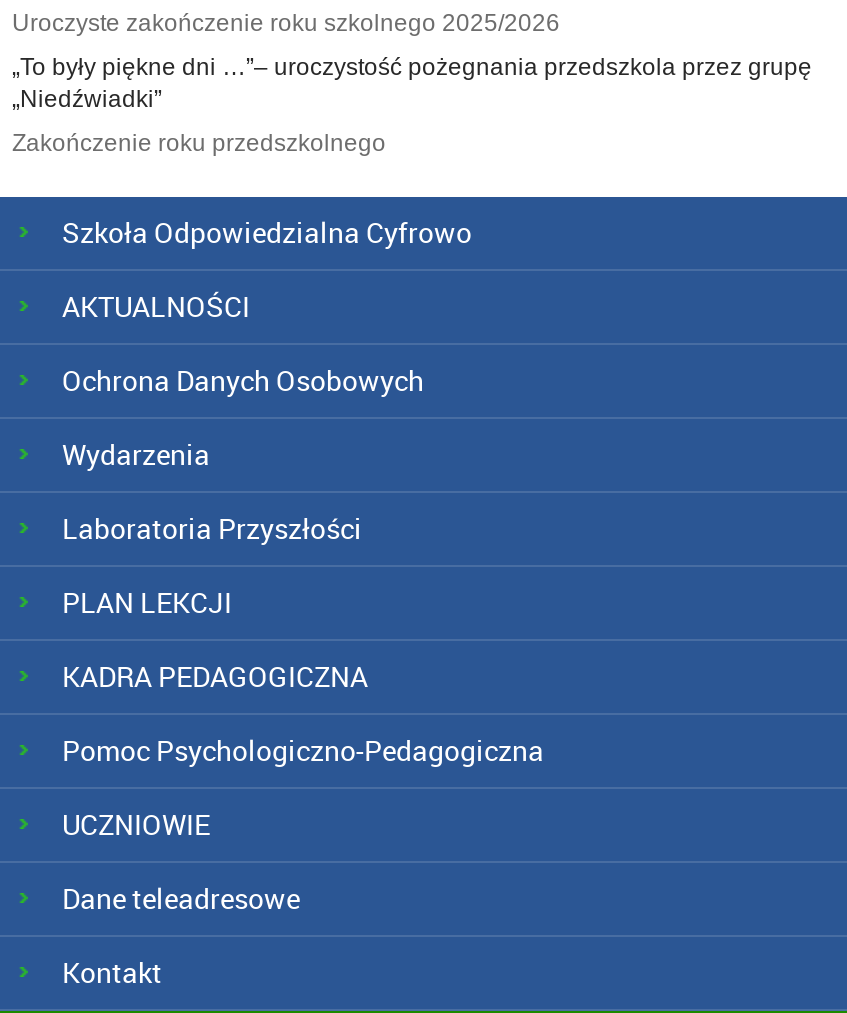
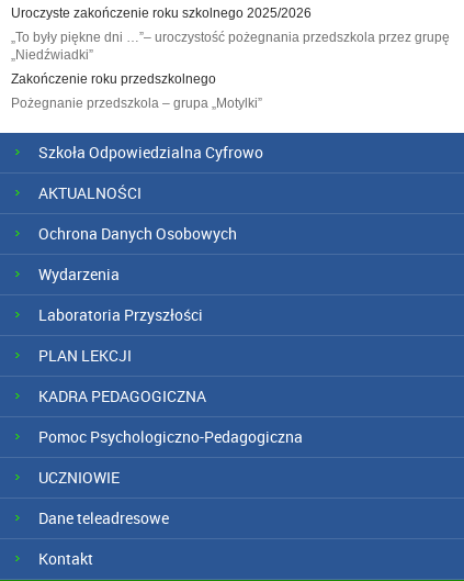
+ Pożegnanie przedszkola – grupa „Motylki”
